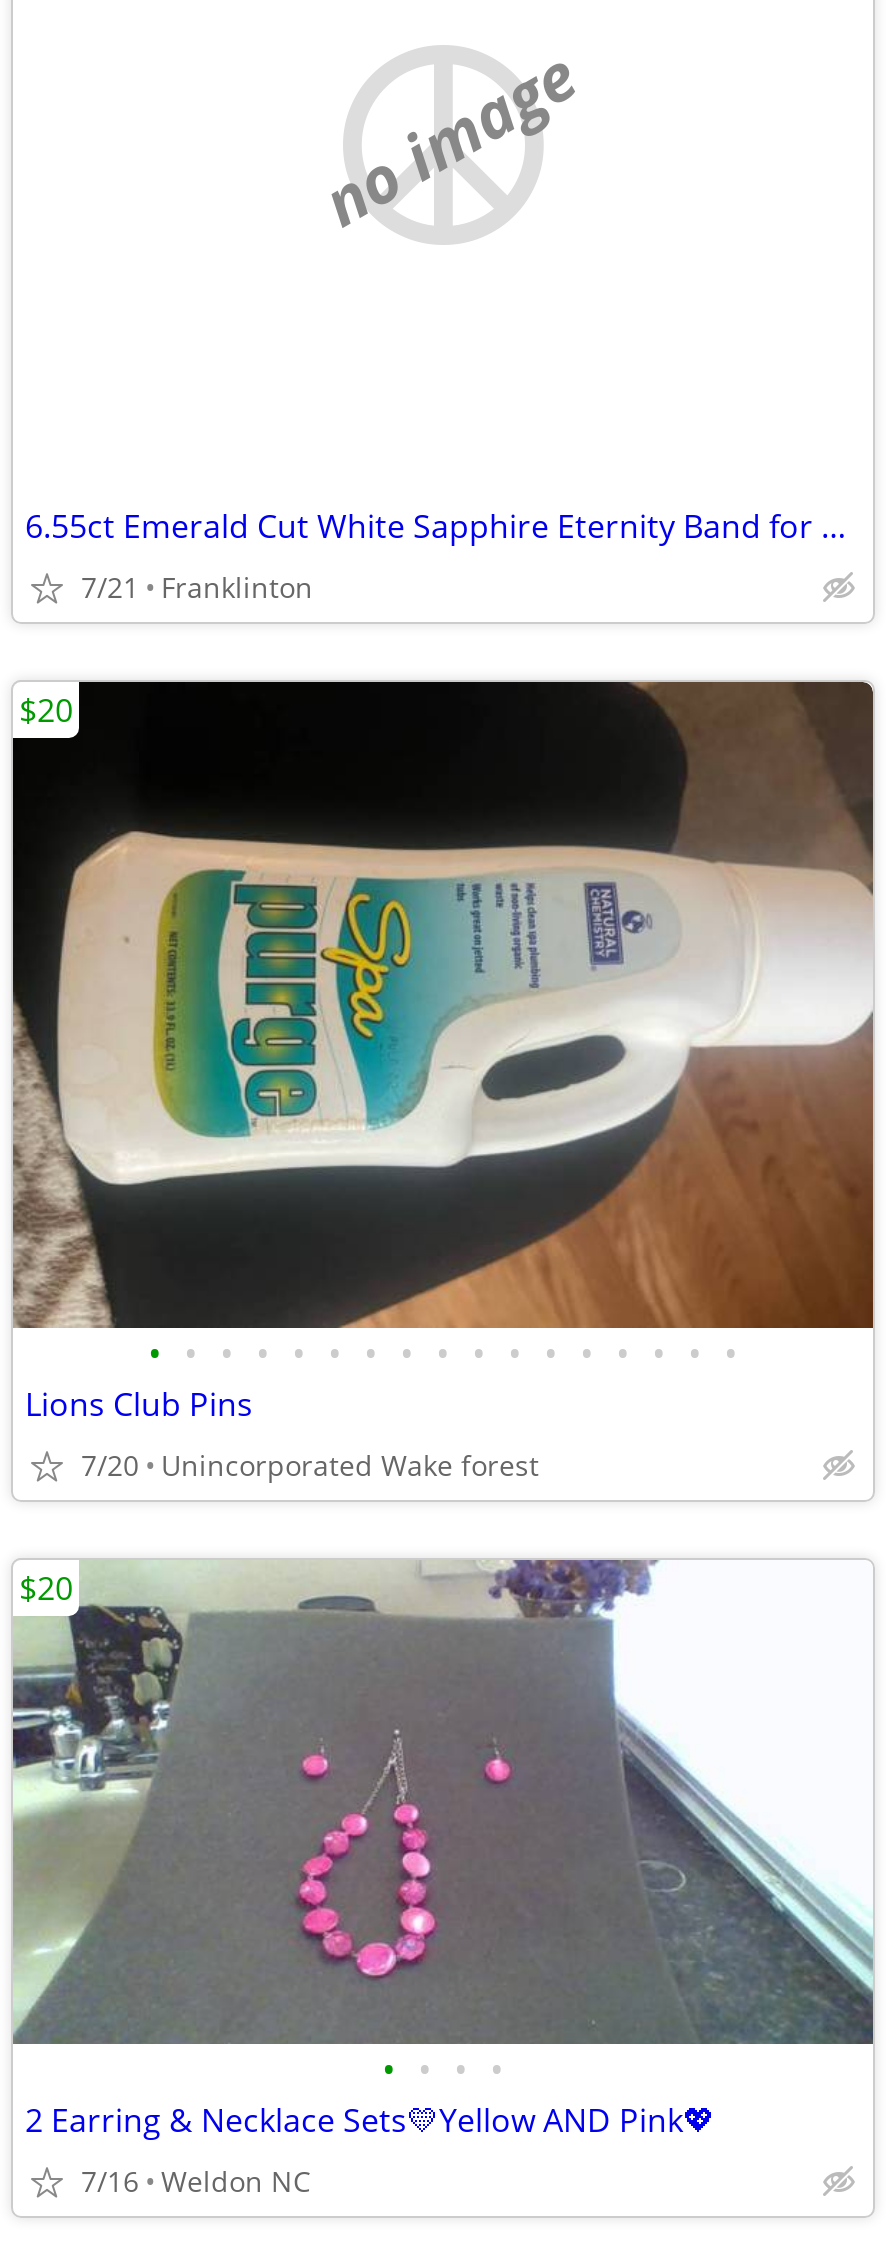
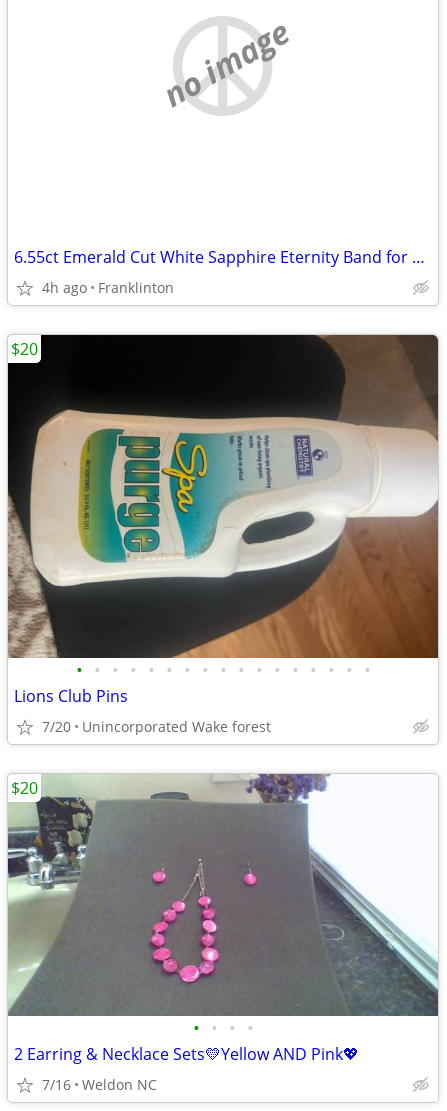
- 7/21 Franklinton
+ 4h ago Franklinton
